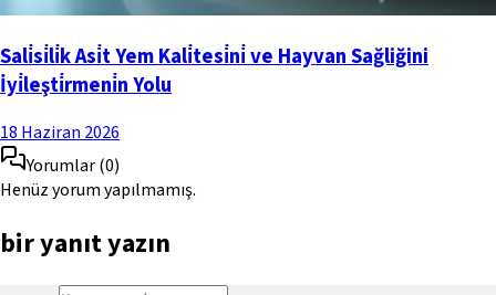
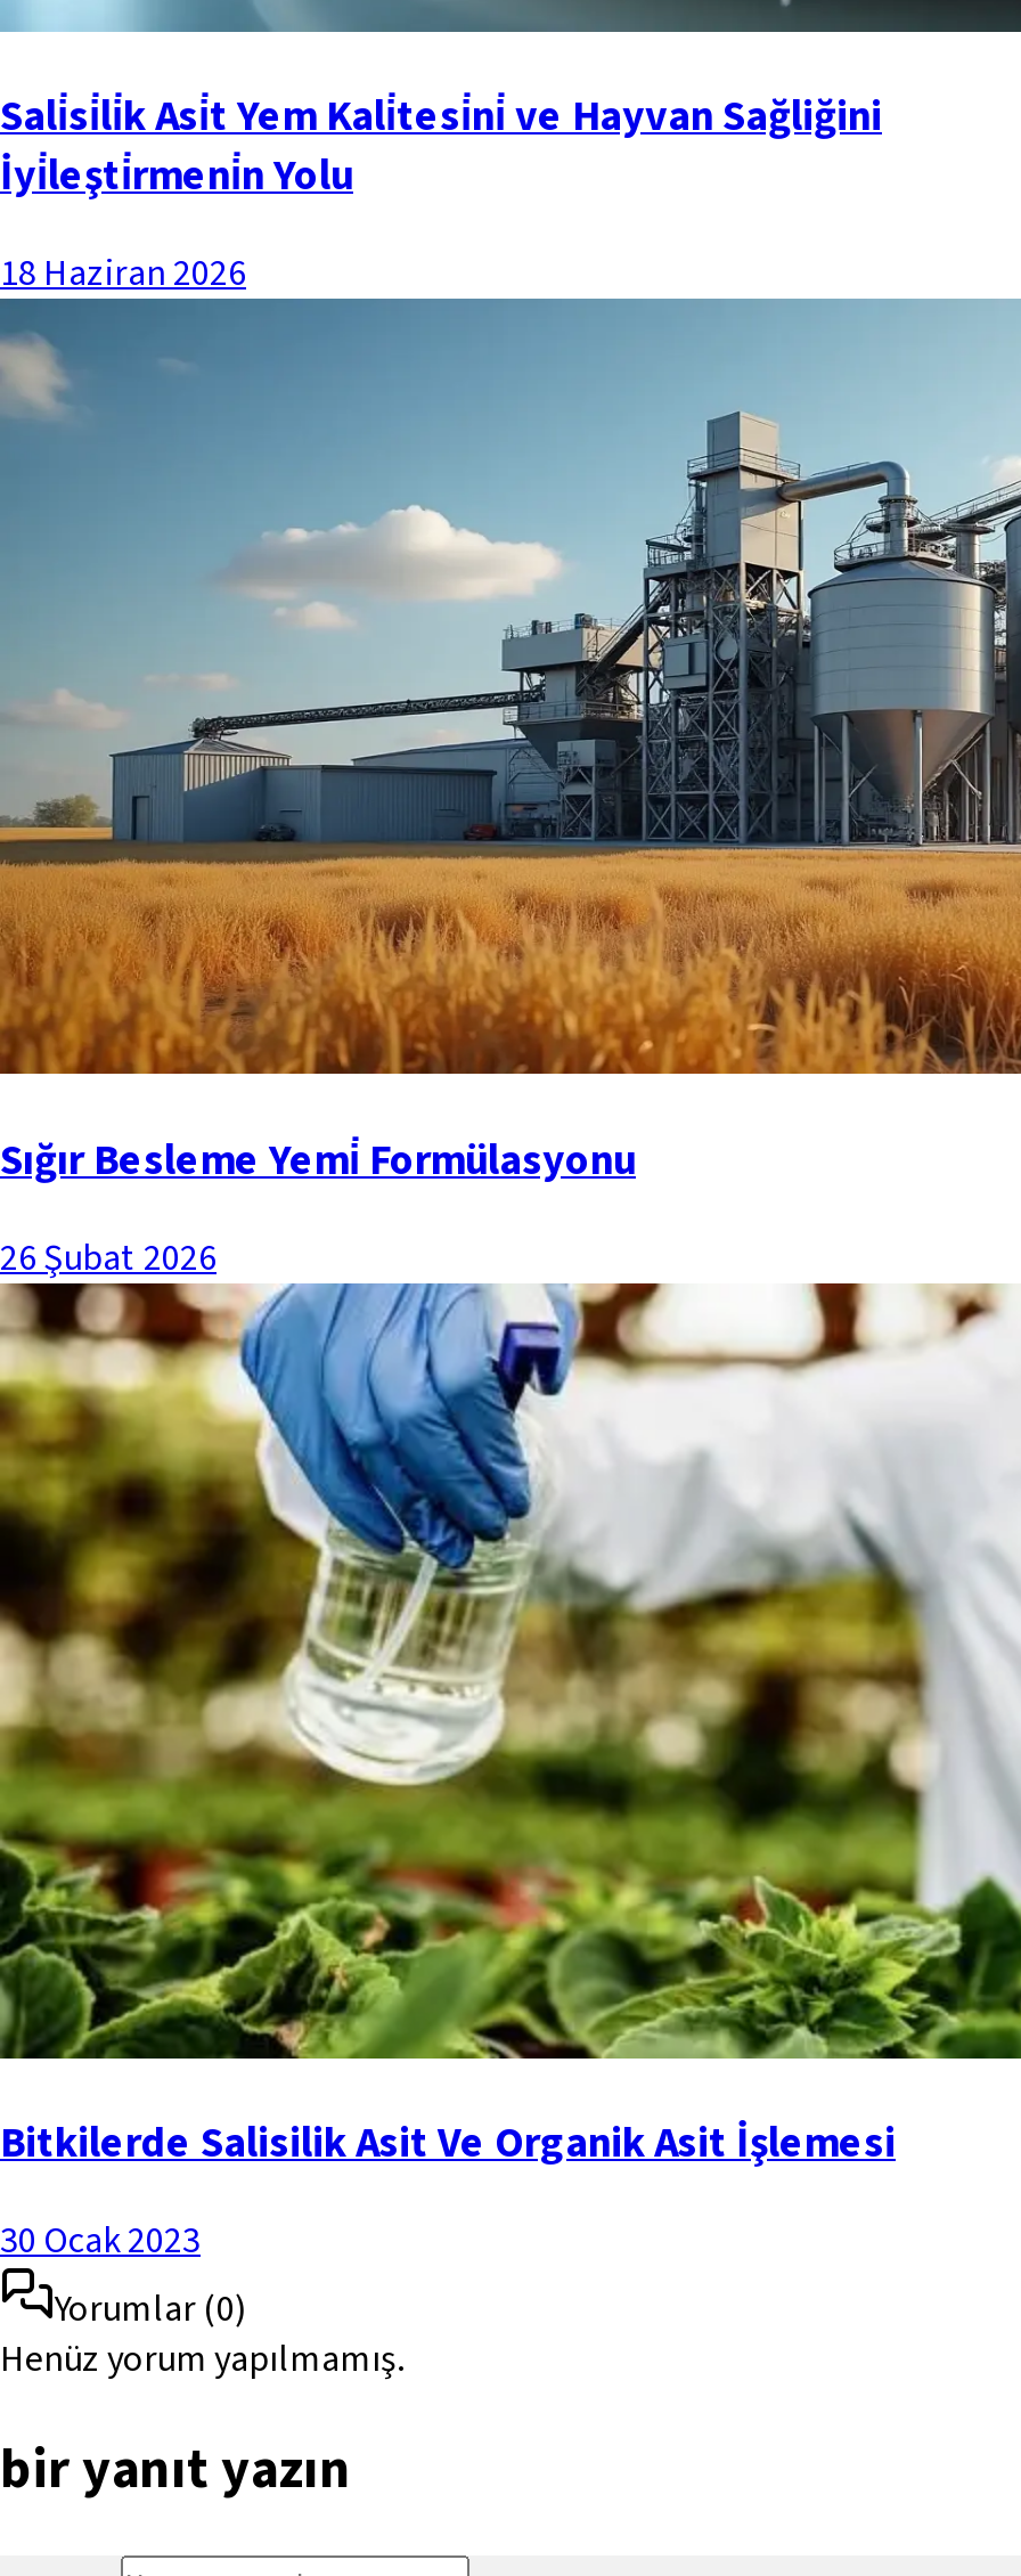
+ [image]
+ Sığır Besleme Yemi̇ Formülasyonu
+ 26 Şubat 2026

+ [image]
+ Bitkilerde Salisilik Asit Ve Organik Asit İşlemesi
+ 30 Ocak 2023
